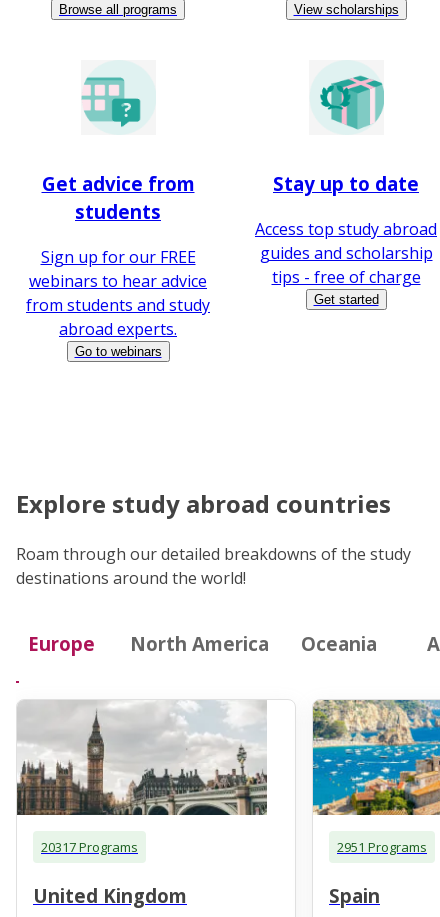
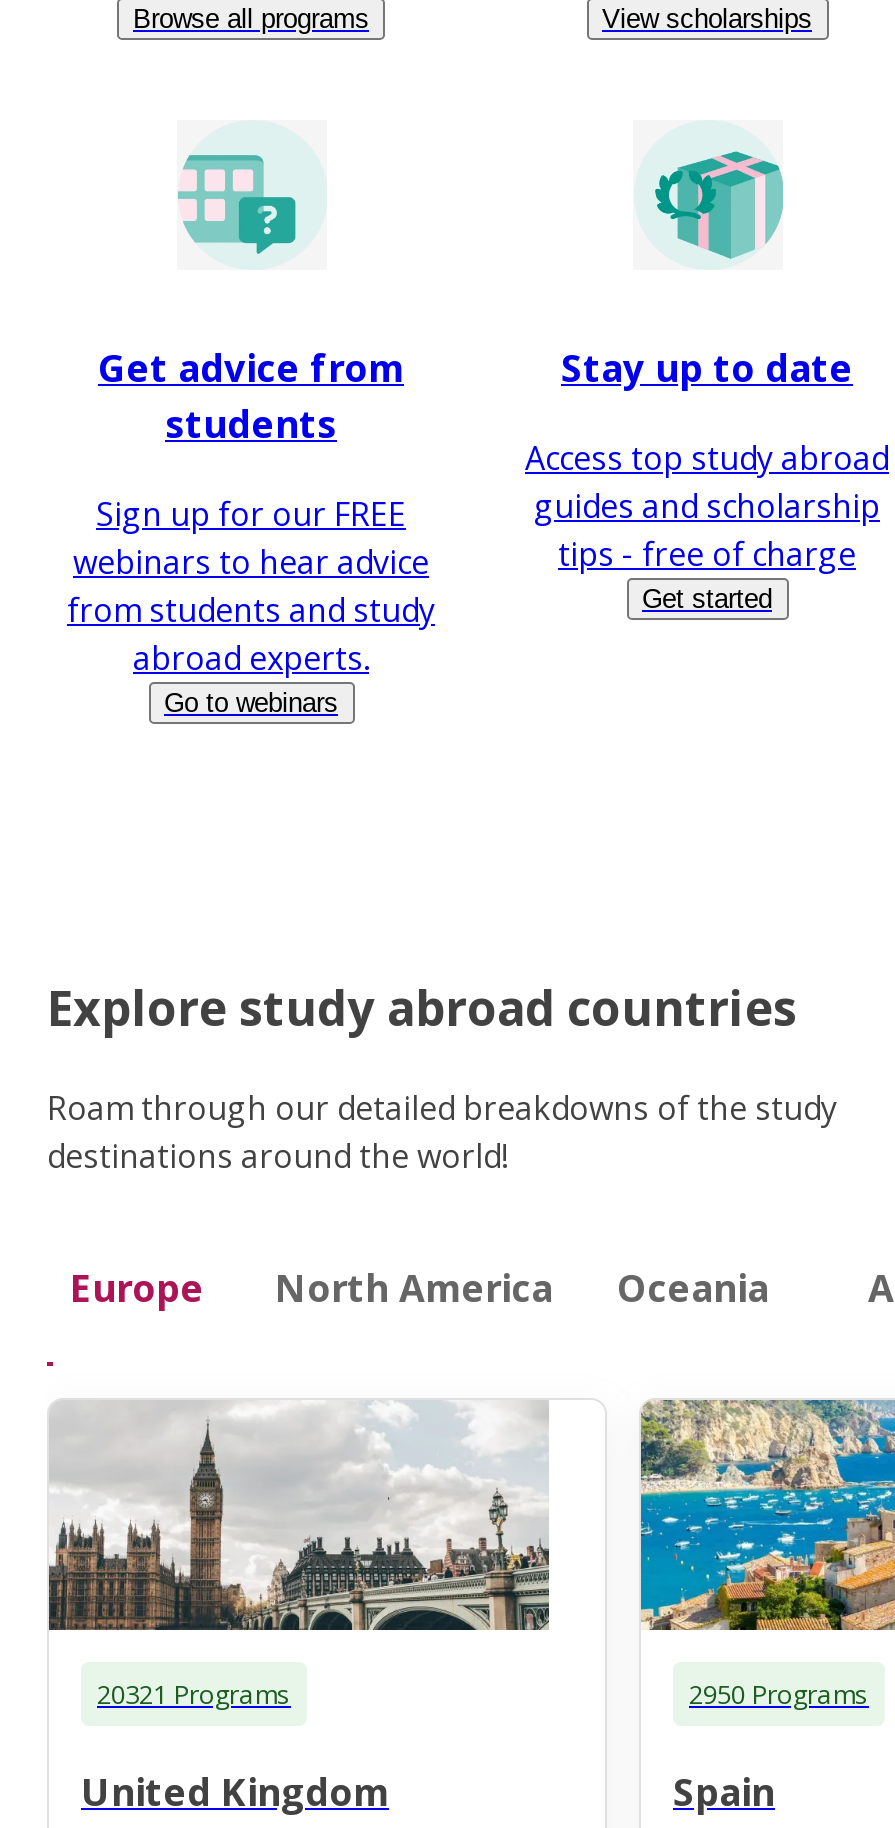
- 20317 Programs
+ 20321 Programs

- 2951 Programs
+ 2950 Programs
